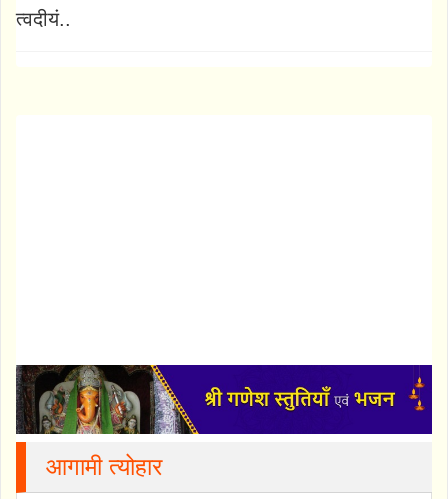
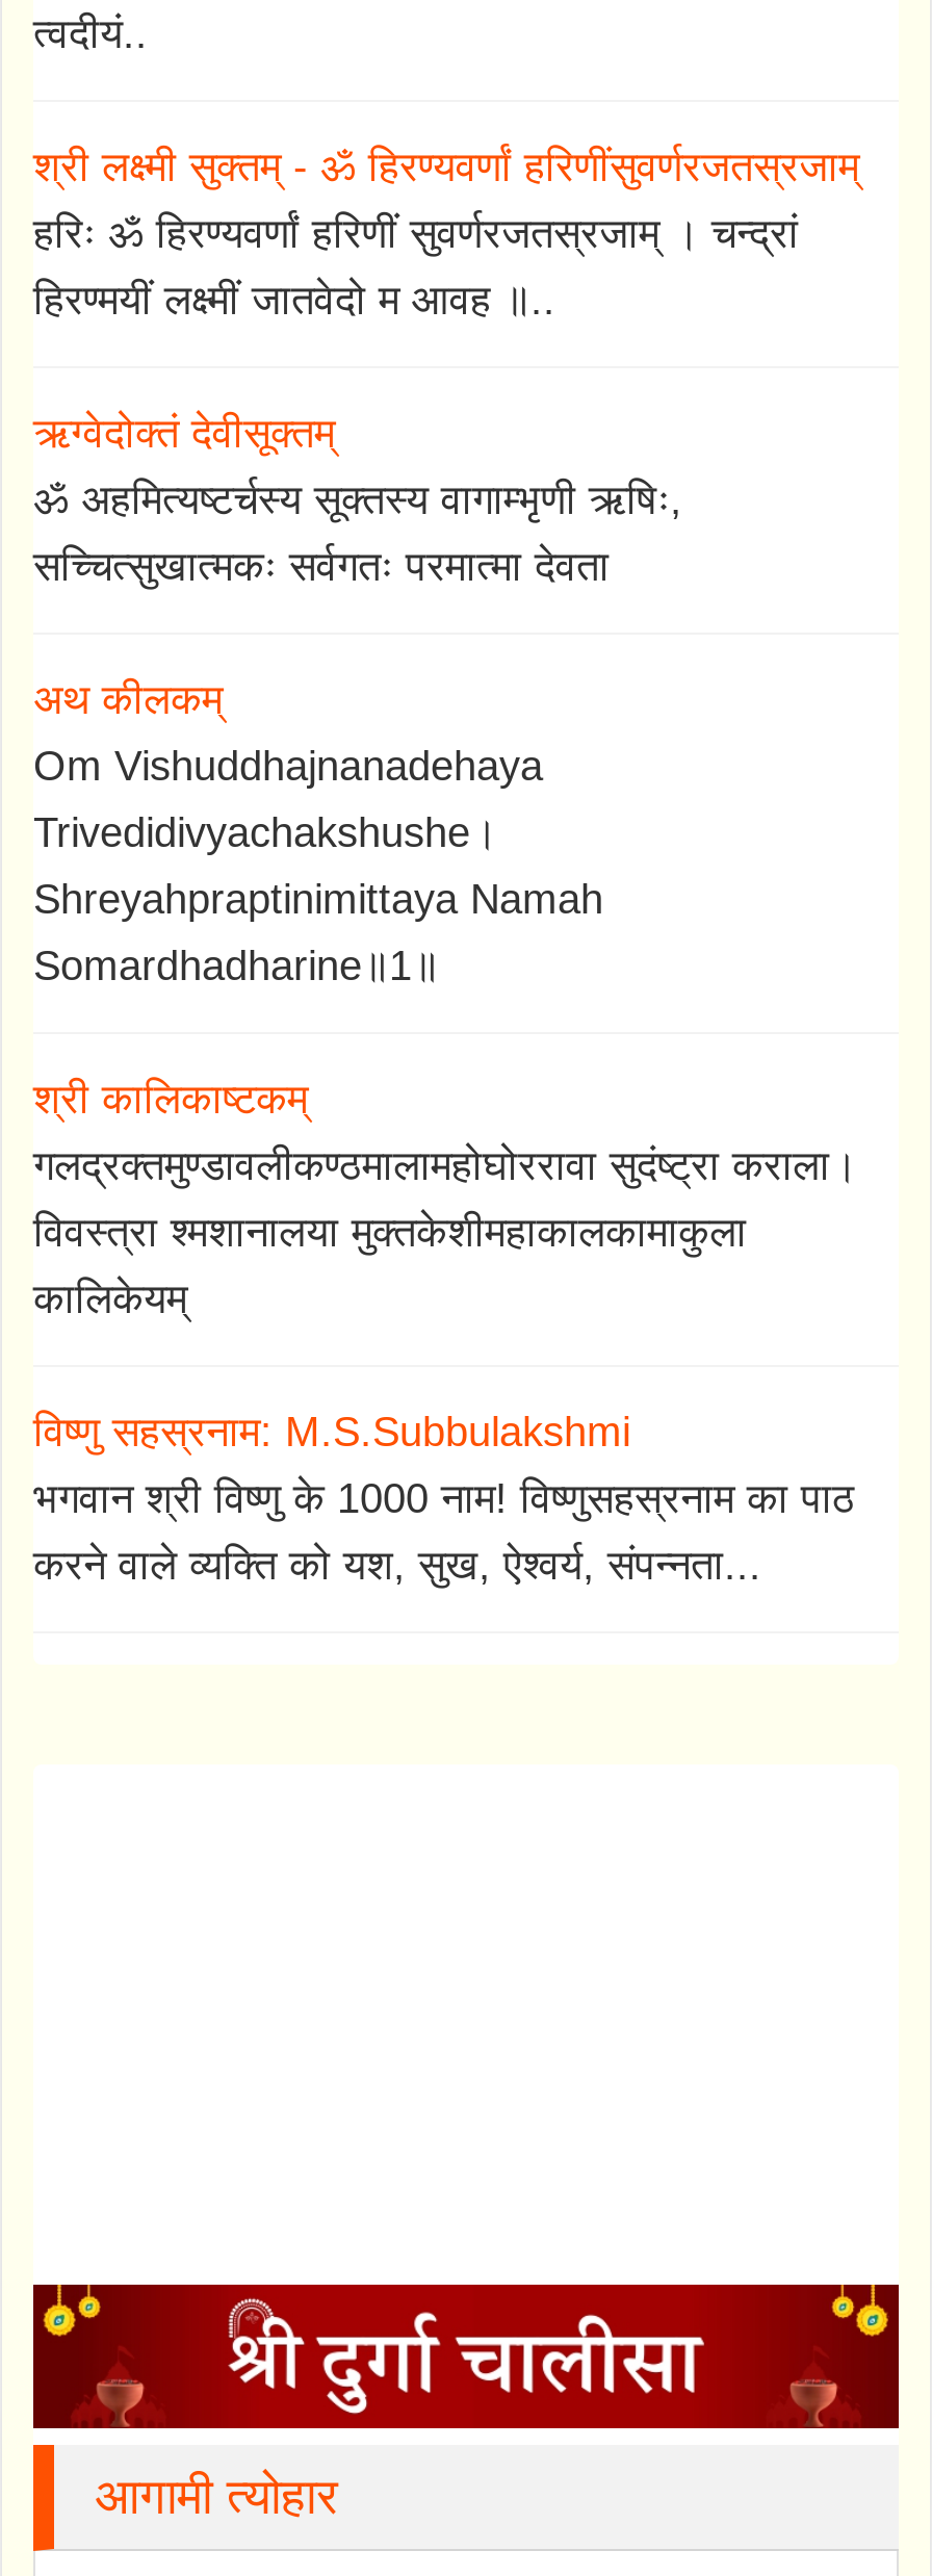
+ श्री लक्ष्मी सुक्तम् - ॐ हिरण्यवर्णां हरिणींसुवर्णरजतस्रजाम्
+ हरिः ॐ हिरण्यवर्णां हरिणीं सुवर्णरजतस्रजाम् । चन्द्रां
+ हिरण्मयीं लक्ष्मीं जातवेदो म आवह ॥..
+ ऋग्वेदोक्तं देवीसूक्तम्
+ ॐ अहमित्यष्टर्चस्य सूक्तस्य वागाम्भृणी ऋषिः,
+ सच्चित्सुखात्मकः सर्वगतः परमात्मा देवता
+ अथ कीलकम्
+ Om Vishuddhajnanadehaya
+ Trivedidivyachakshushe।
+ Shreyahpraptinimittaya Namah
+ Somardhadharine॥1॥
+ श्री कालिकाष्टकम्
+ गलद्रक्तमुण्डावलीकण्ठमालामहोघोररावा सुदंष्ट्रा कराला।
+ विवस्त्रा श्मशानालया मुक्तकेशीमहाकालकामाकुला
+ कालिकेयम्
+ विष्णु सहस्रनाम: M.S.Subbulakshmi
+ भगवान श्री विष्णु के 1000 नाम! विष्णुसहस्रनाम का पाठ
+ करने वाले व्यक्ति को यश, सुख, ऐश्वर्य, संपन्नता...

- [image]
+ [image]
